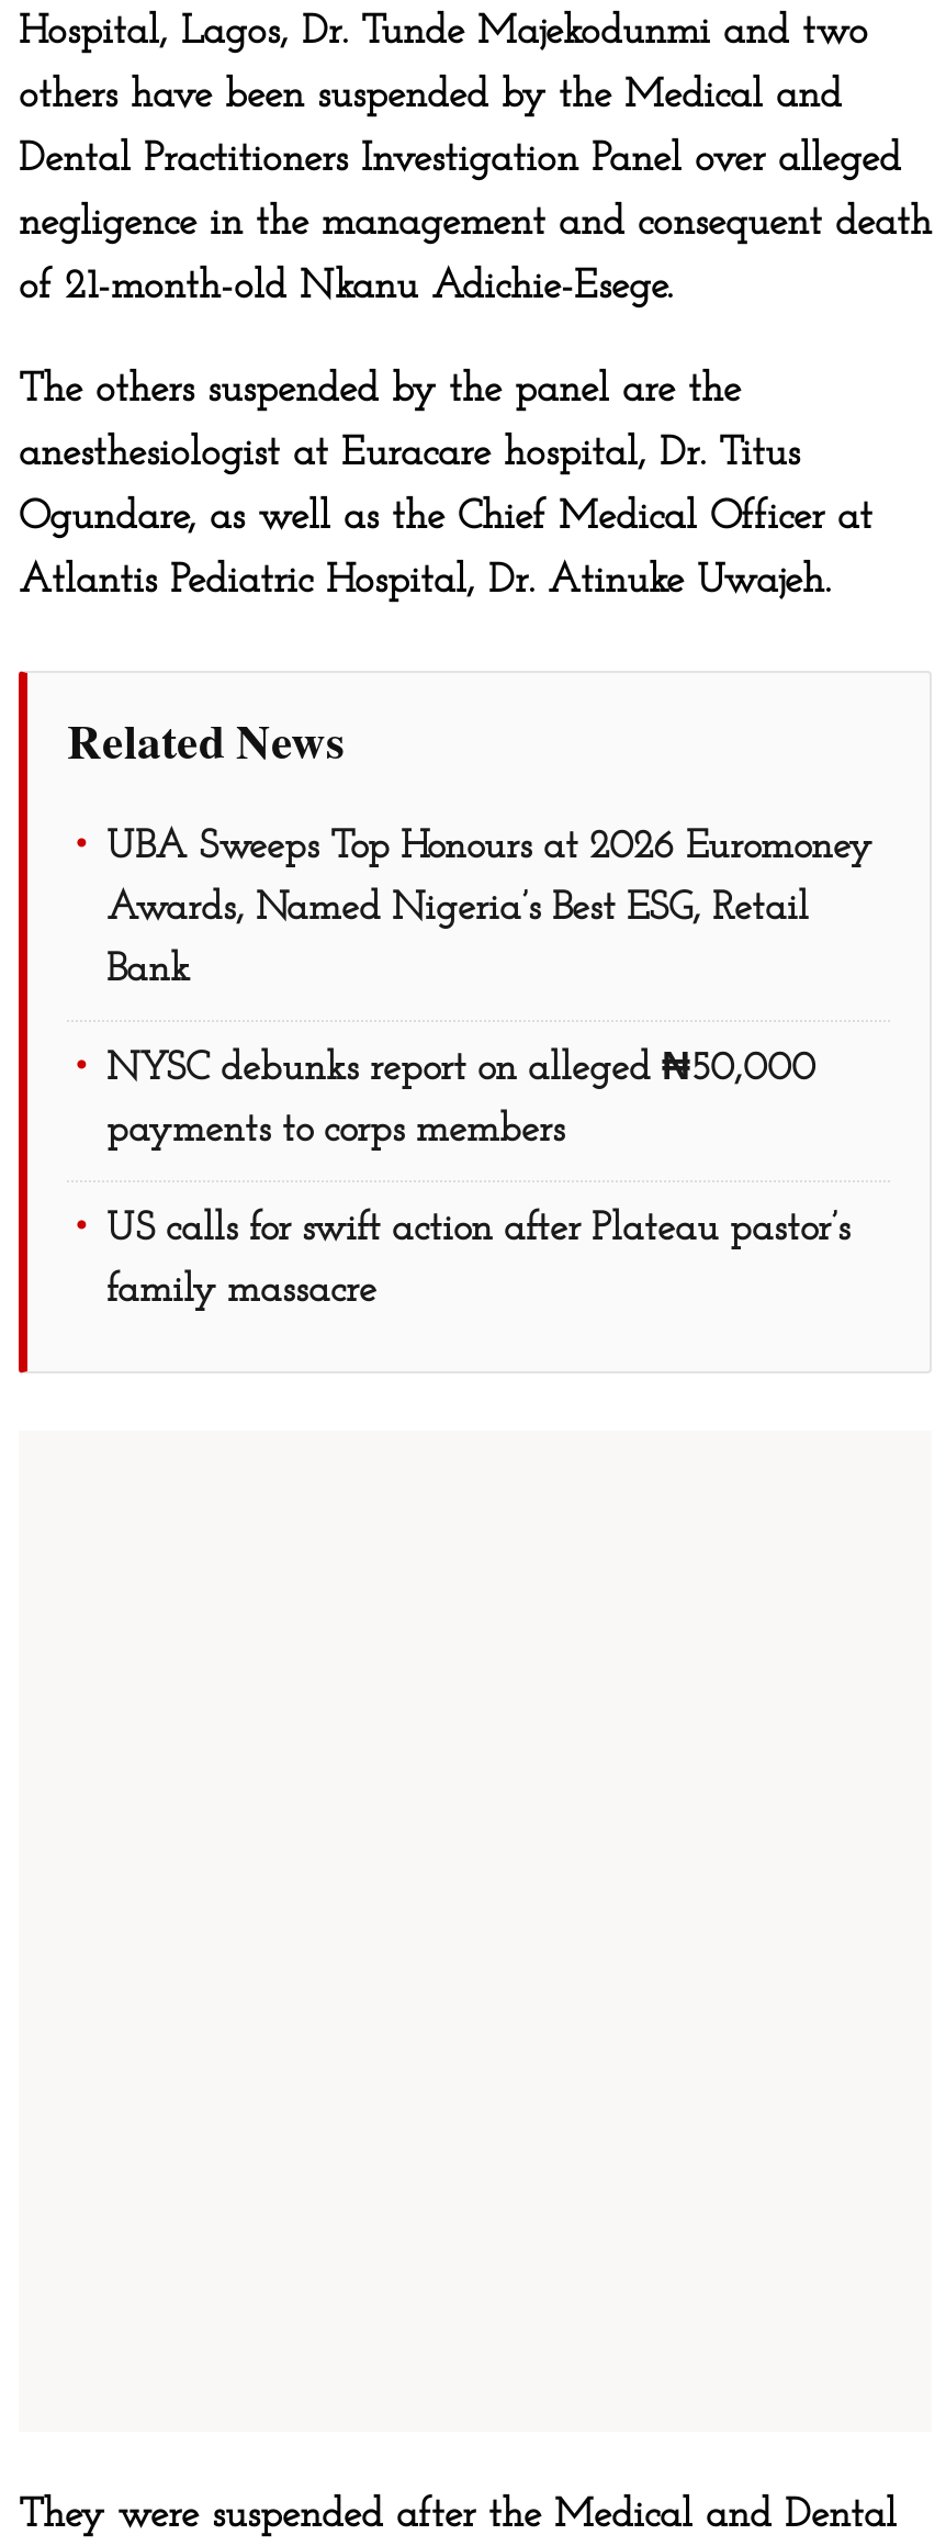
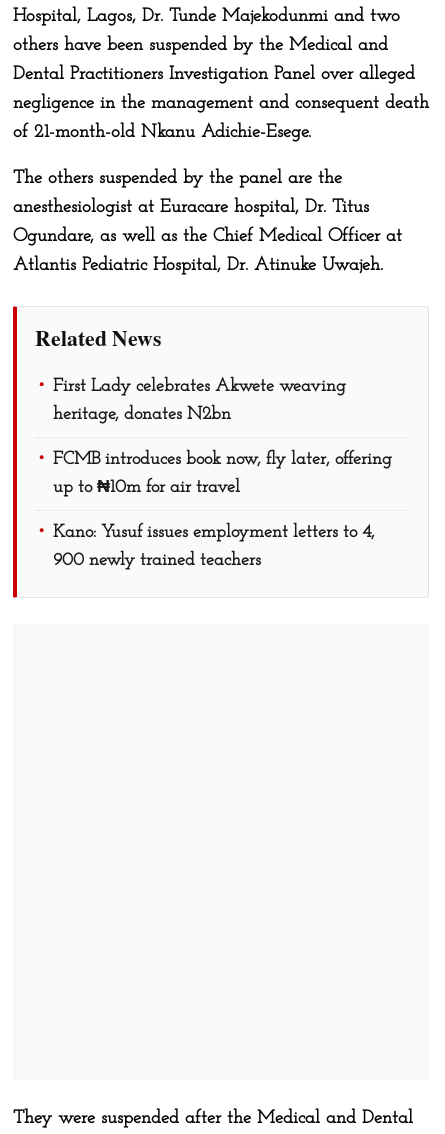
- UBA Sweeps Top Honours at 2026 Euromoney
- Awards, Named Nigeria’s Best ESG, Retail
- Bank
- NYSC debunks report on alleged ₦50,000
- payments to corps members
- US calls for swift action after Plateau pastor’s
- family massacre
+ First Lady celebrates Akwete weaving
+ heritage, donates N2bn
+ FCMB introduces book now, fly later, offering
+ up to ₦10m for air travel
+ Kano: Yusuf issues employment letters to 4,
+ 900 newly trained teachers
